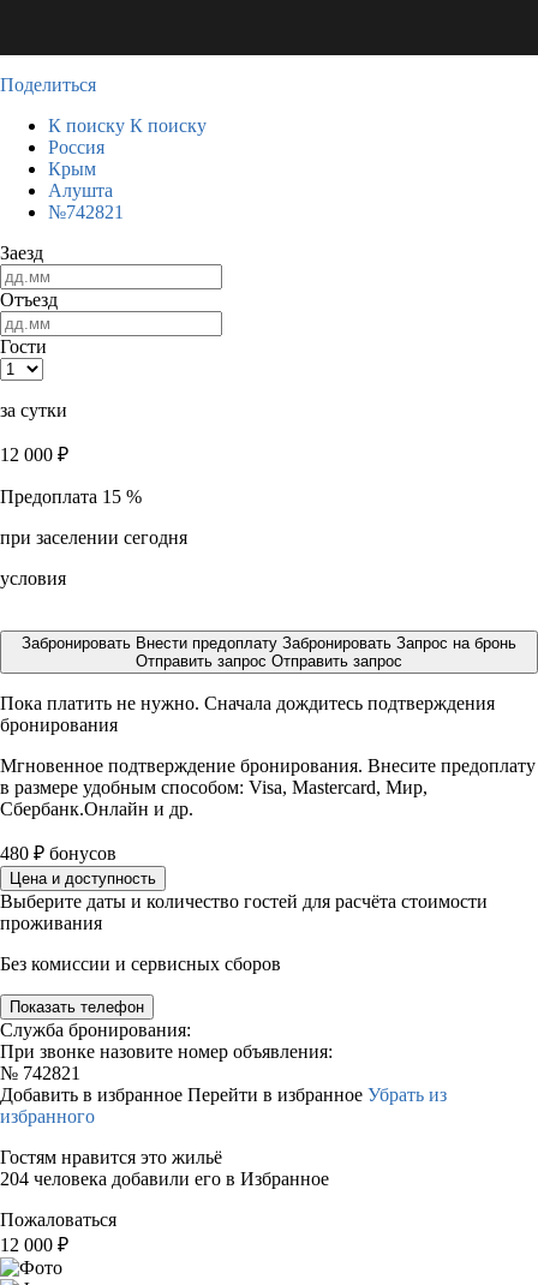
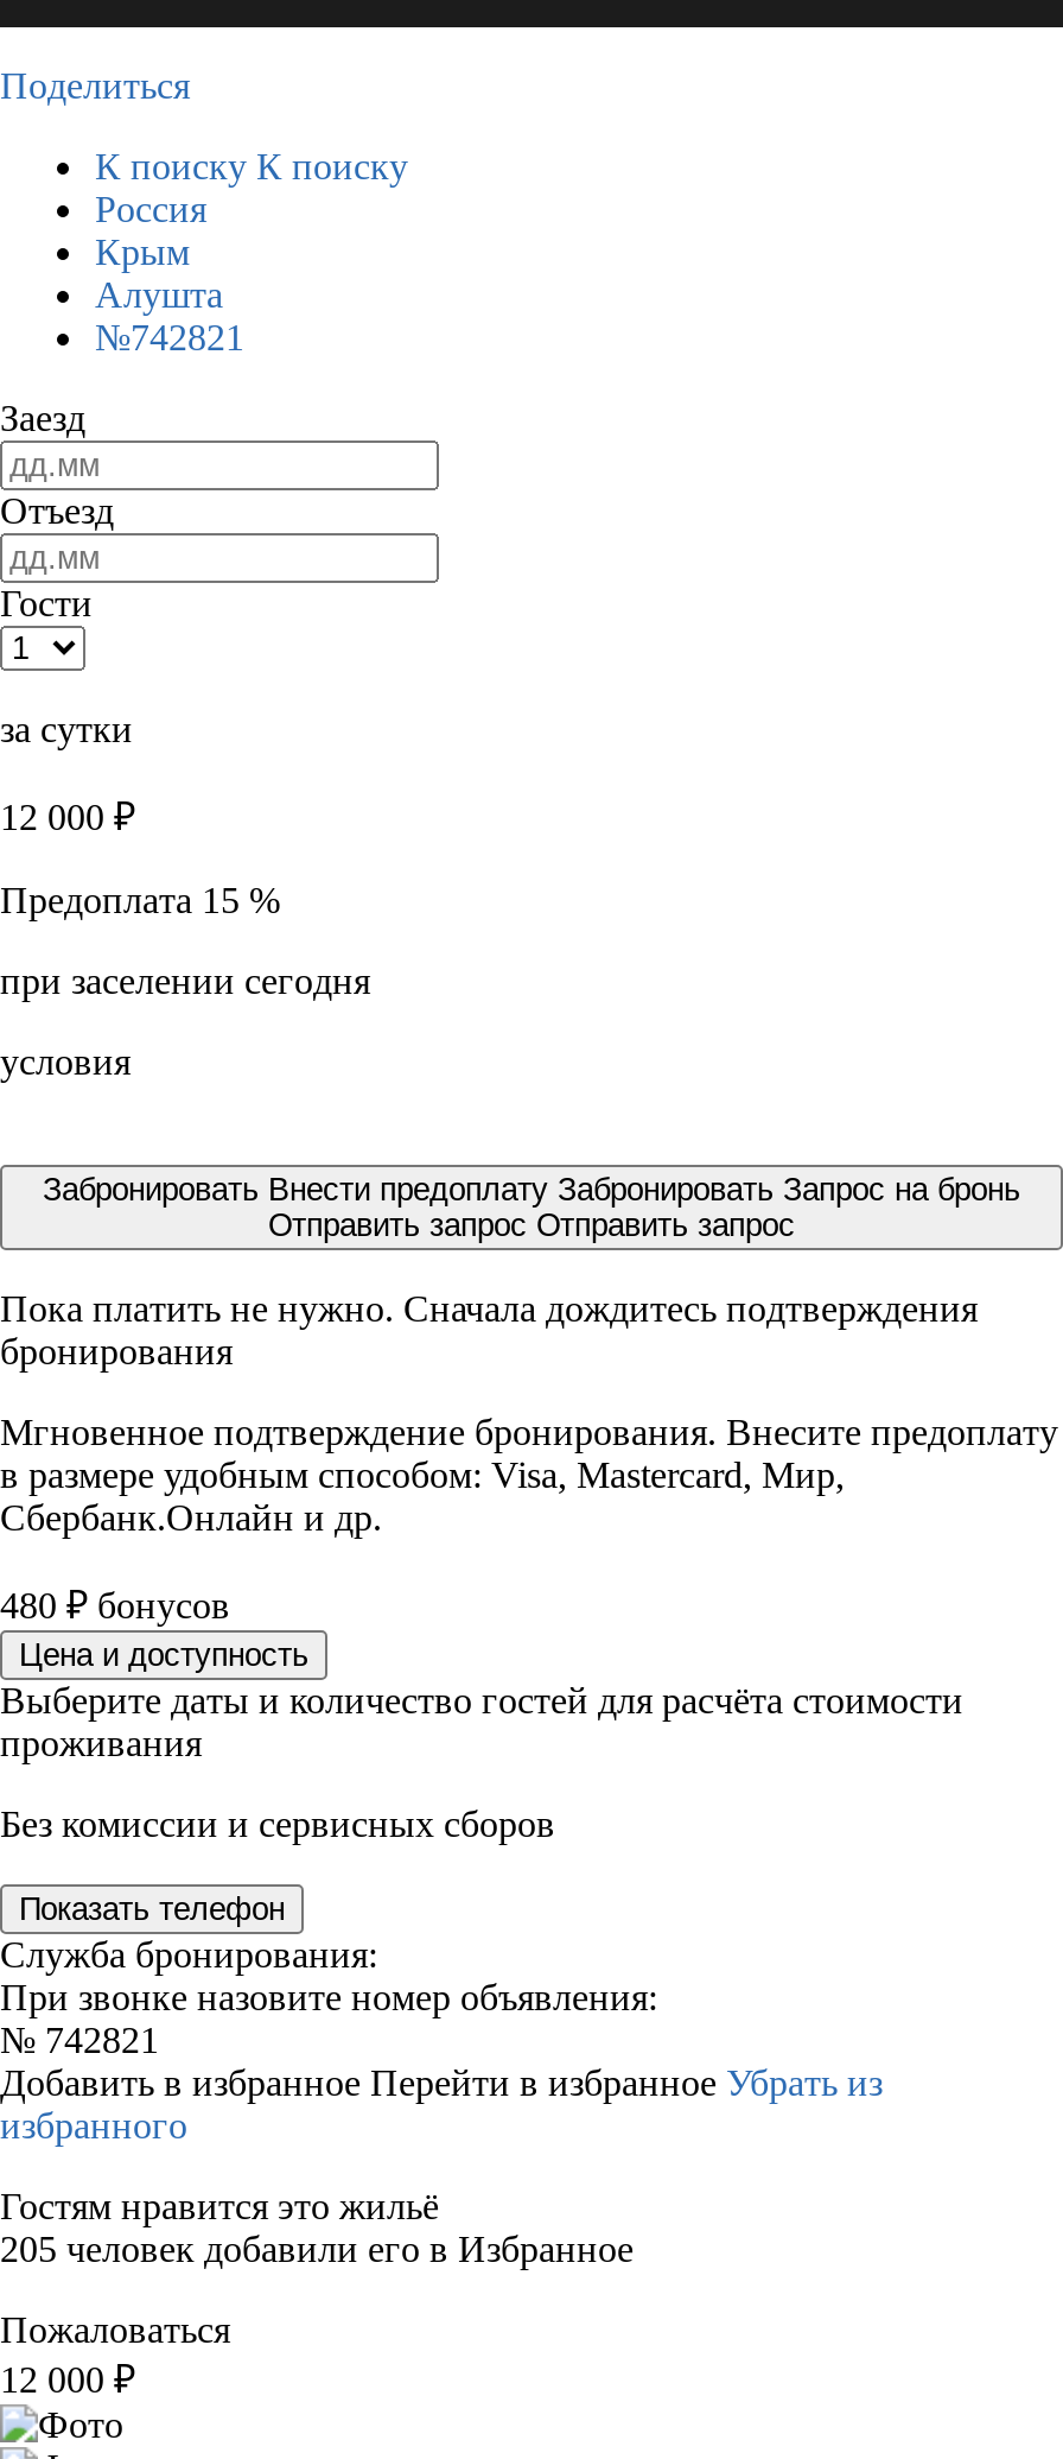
- 204 человека добавили его в Избранное
+ 205 человек добавили его в Избранное
